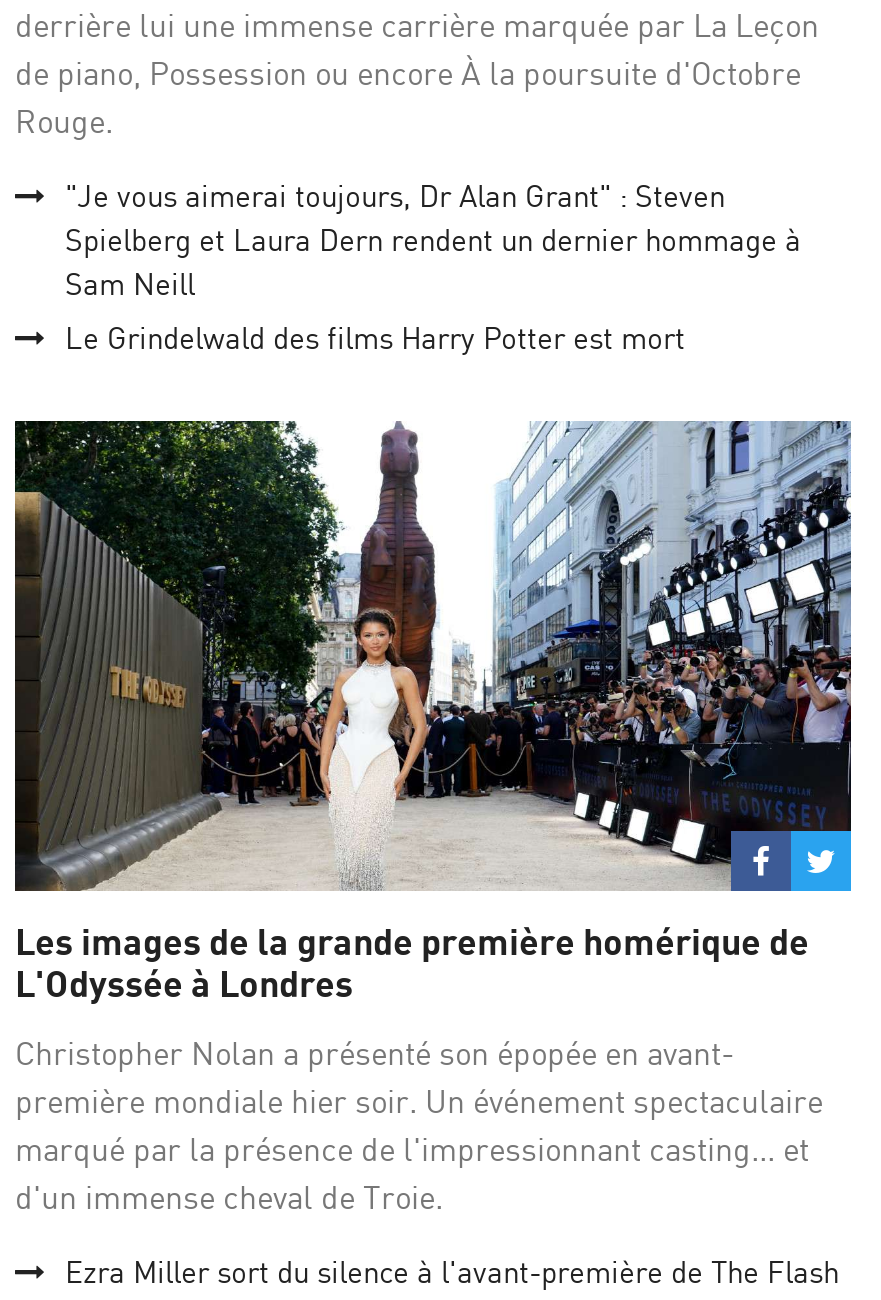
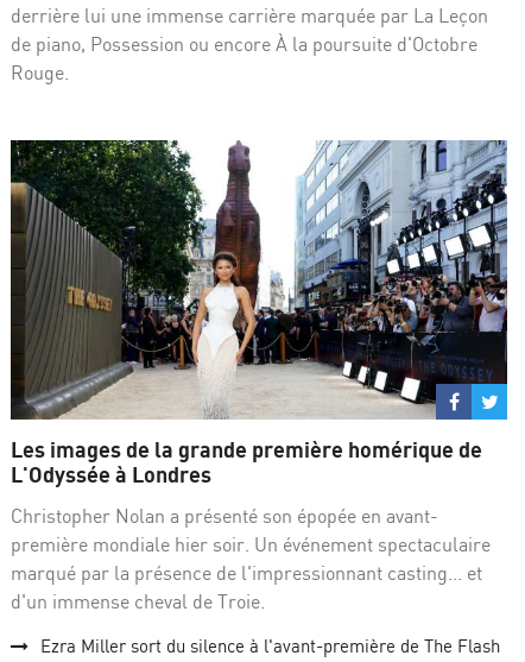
- "Je vous aimerai toujours, Dr Alan Grant" : Steven
- Spielberg et Laura Dern rendent un dernier hommage à
- Sam Neill
- Le Grindelwald des films Harry Potter est mort
